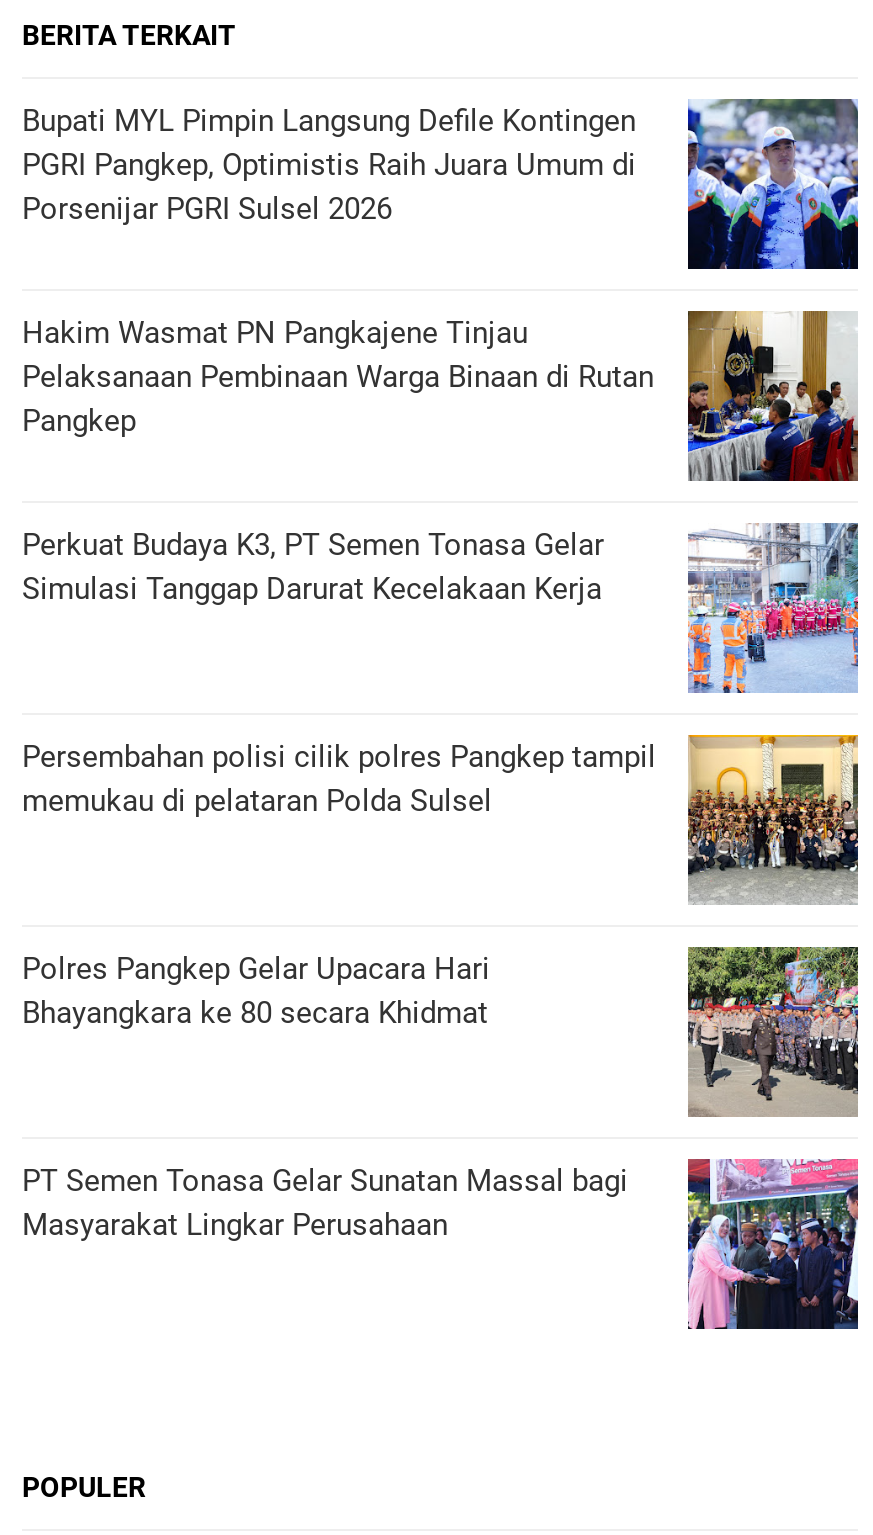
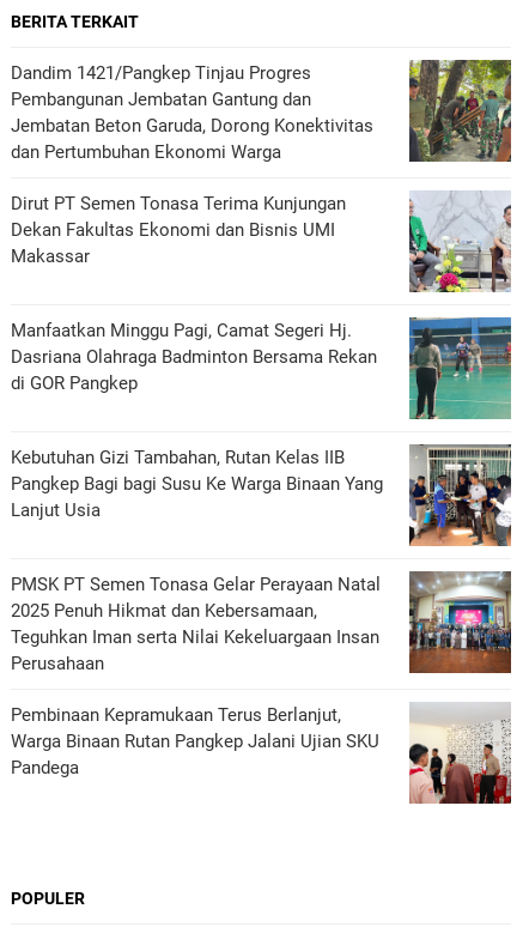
- [image]
- Bupati MYL Pimpin Langsung Defile Kontingen
- PGRI Pangkep, Optimistis Raih Juara Umum di
- Porsenijar PGRI Sulsel 2026
+ [image]
+ Dandim 1421/Pangkep Tinjau Progres
+ Pembangunan Jembatan Gantung dan
+ Jembatan Beton Garuda, Dorong Konektivitas
+ dan Pertumbuhan Ekonomi Warga

- Hakim Wasmat PN Pangkajene Tinjau
- Pelaksanaan Pembinaan Warga Binaan di Rutan
- Pangkep
+ Dirut PT Semen Tonasa Terima Kunjungan
+ Dekan Fakultas Ekonomi dan Bisnis UMI
+ Makassar

- [image]
+ [image]

- Perkuat Budaya K3, PT Semen Tonasa Gelar
- Simulasi Tanggap Darurat Kecelakaan Kerja
+ Manfaatkan Minggu Pagi, Camat Segeri Hj.
+ Dasriana Olahraga Badminton Bersama Rekan
+ di GOR Pangkep

- [image]
+ [image]

- [image]
- Persembahan polisi cilik polres Pangkep tampil
- memukau di pelataran Polda Sulsel
+ [image]
+ Kebutuhan Gizi Tambahan, Rutan Kelas IIB
+ Pangkep Bagi bagi Susu Ke Warga Binaan Yang
+ Lanjut Usia

- Polres Pangkep Gelar Upacara Hari
- Bhayangkara ke 80 secara Khidmat
+ PMSK PT Semen Tonasa Gelar Perayaan Natal
+ 2025 Penuh Hikmat dan Kebersamaan,
+ Teguhkan Iman serta Nilai Kekeluargaan Insan
+ Perusahaan

- [image]
+ [image]

- [image]
- PT Semen Tonasa Gelar Sunatan Massal bagi
- Masyarakat Lingkar Perusahaan
+ [image]
+ Pembinaan Kepramukaan Terus Berlanjut,
+ Warga Binaan Rutan Pangkep Jalani Ujian SKU
+ Pandega
